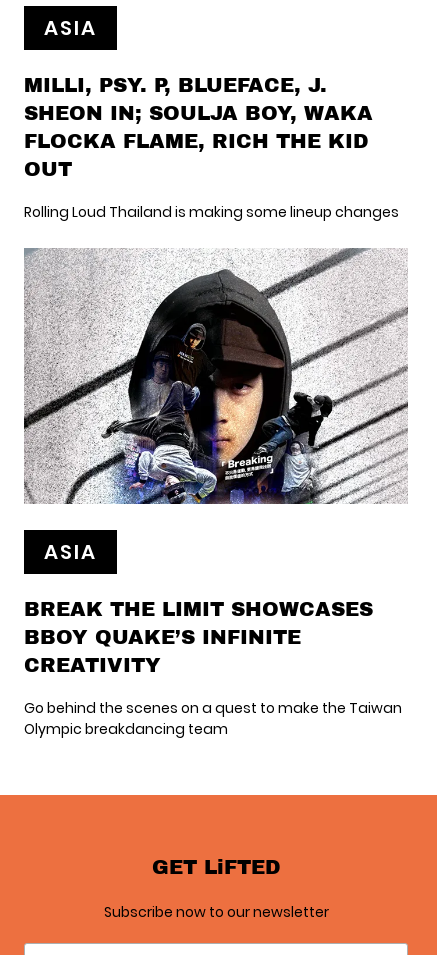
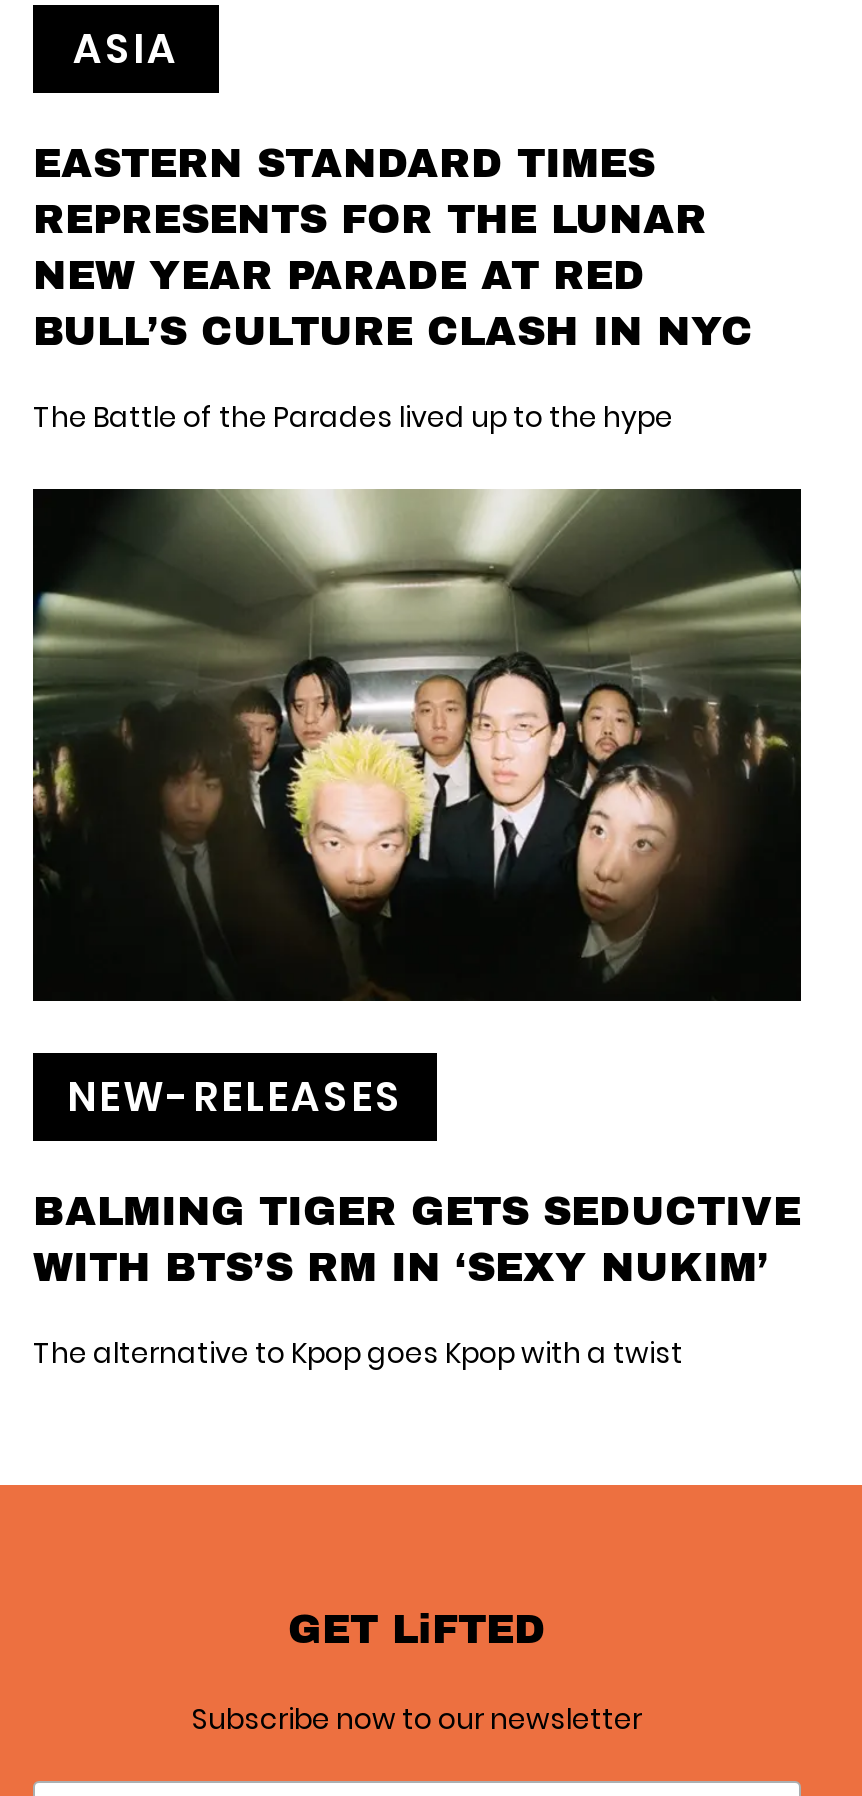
- MILLI, PSY. P, BLUEFACE, J.
- SHEON IN; SOULJA BOY, WAKA
- FLOCKA FLAME, RICH THE KID
- OUT
+ EASTERN STANDARD TIMES
+ REPRESENTS FOR THE LUNAR
+ NEW YEAR PARADE AT RED
+ BULL’S CULTURE CLASH IN NYC

- Rolling Loud Thailand is making some lineup changes
+ The Battle of the Parades lived up to the hype

- [image]
- ASIA
+ [image]
+ NEW-RELEASES

- BREAK THE LIMIT SHOWCASES
- BBOY QUAKE’S INFINITE
- CREATIVITY
+ BALMING TIGER GETS SEDUCTIVE
+ WITH BTS’S RM IN ‘SEXY NUKIM’

- Go behind the scenes on a quest to make the Taiwan
- Olympic breakdancing team
+ The alternative to Kpop goes Kpop with a twist
